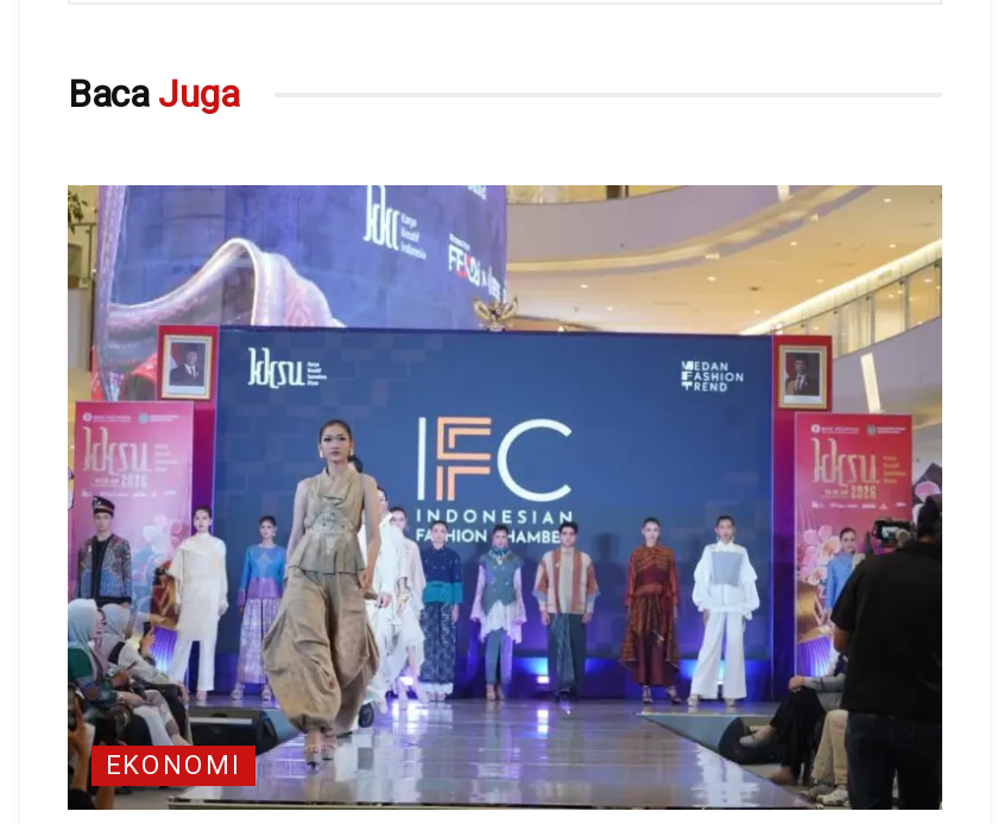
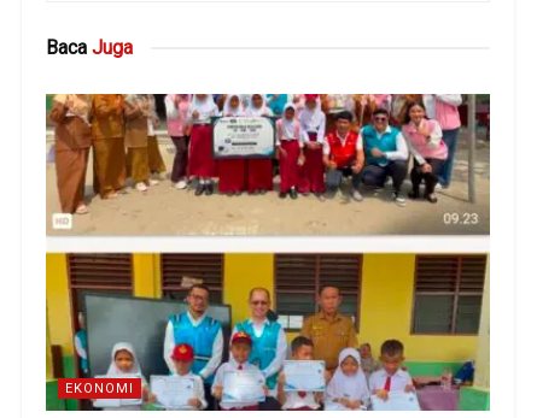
- [image]
+ [image]
